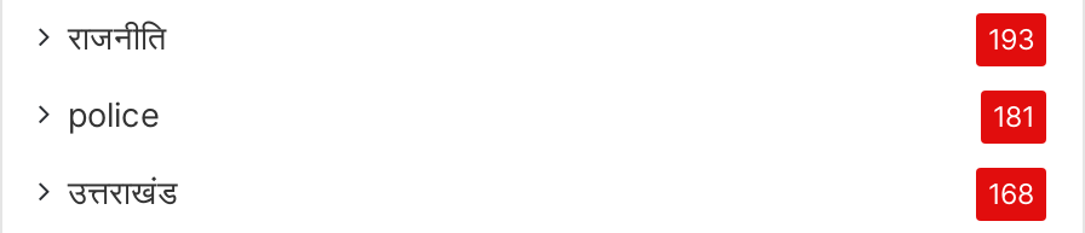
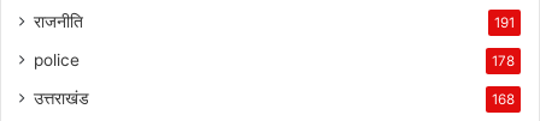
- 193
+ 191

- 181
+ 178
